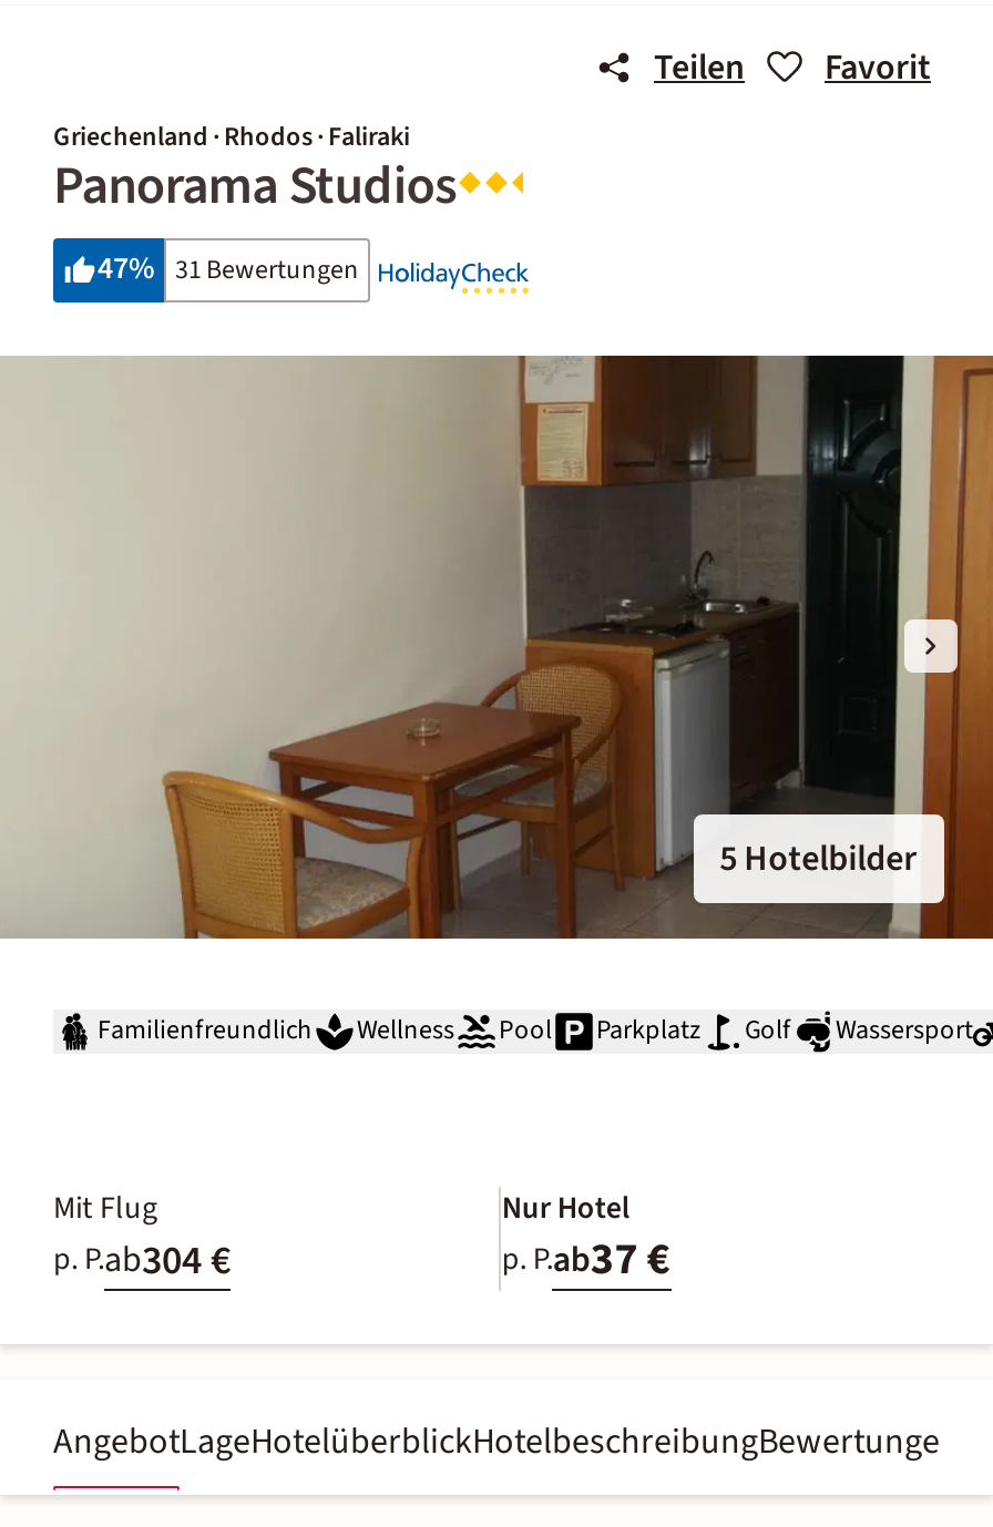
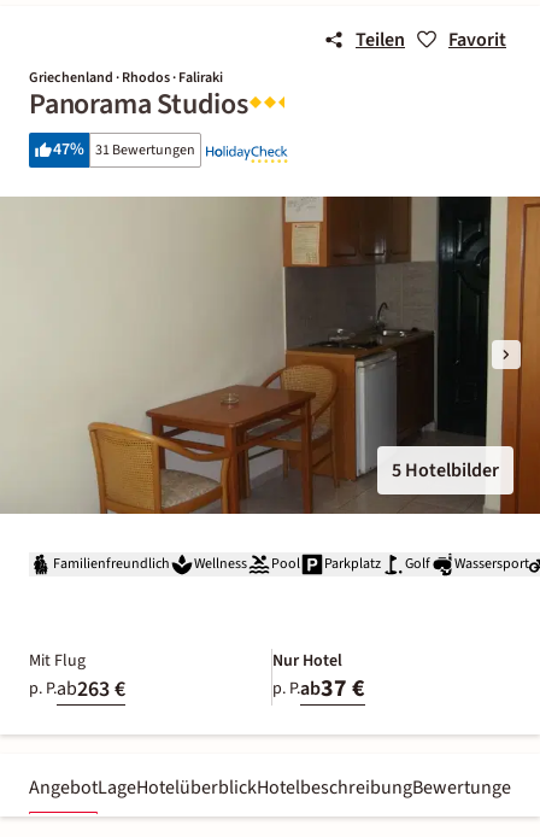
- p. P.ab304 €
+ p. P.ab263 €
